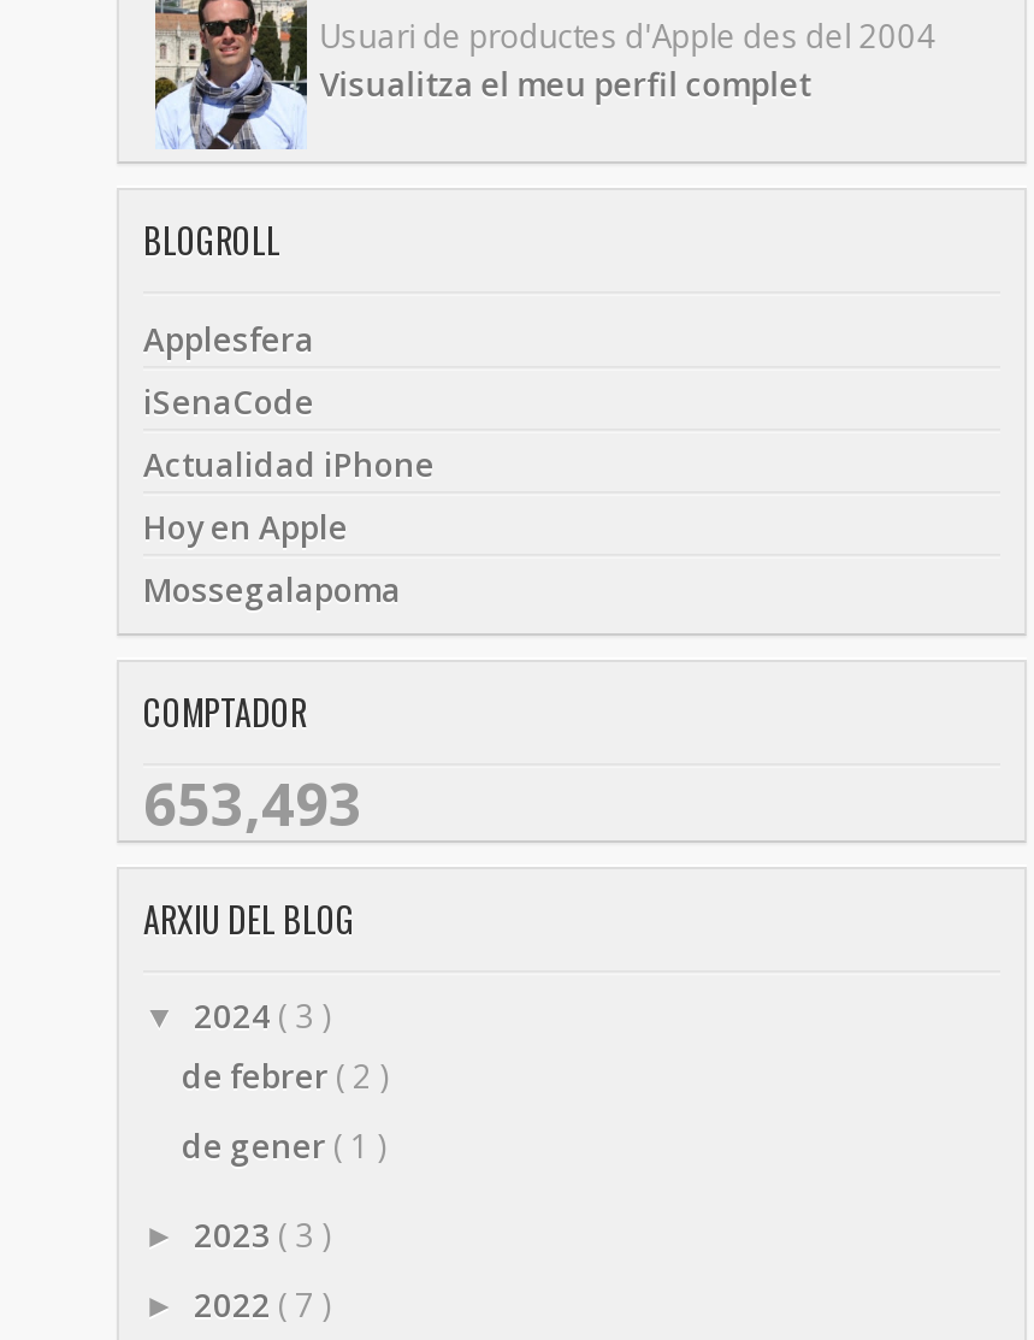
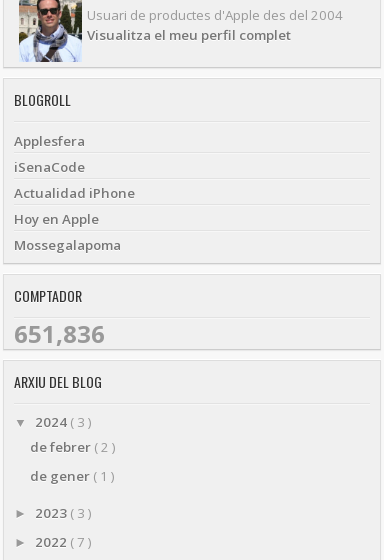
- 653,493
+ 651,836
